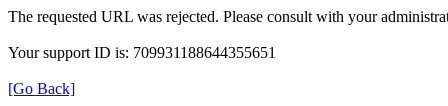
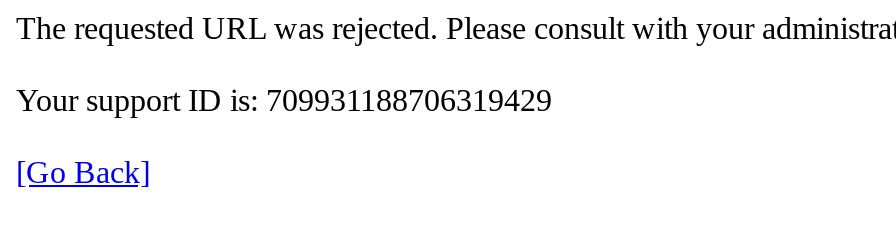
- Your support ID is: 709931188644355651
+ Your support ID is: 709931188706319429
